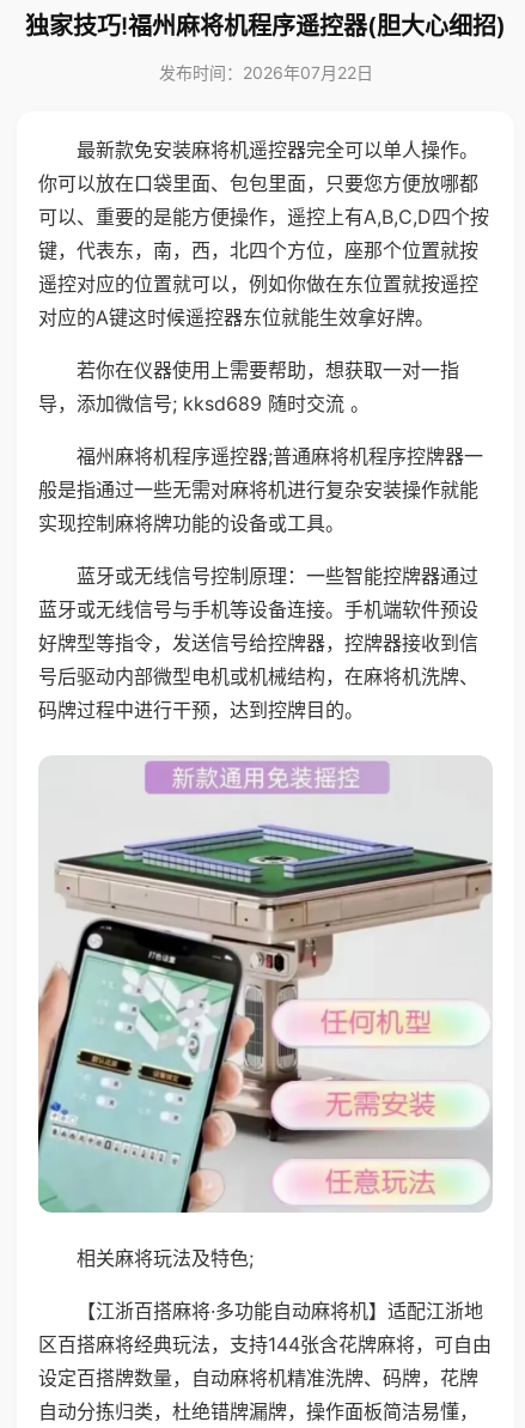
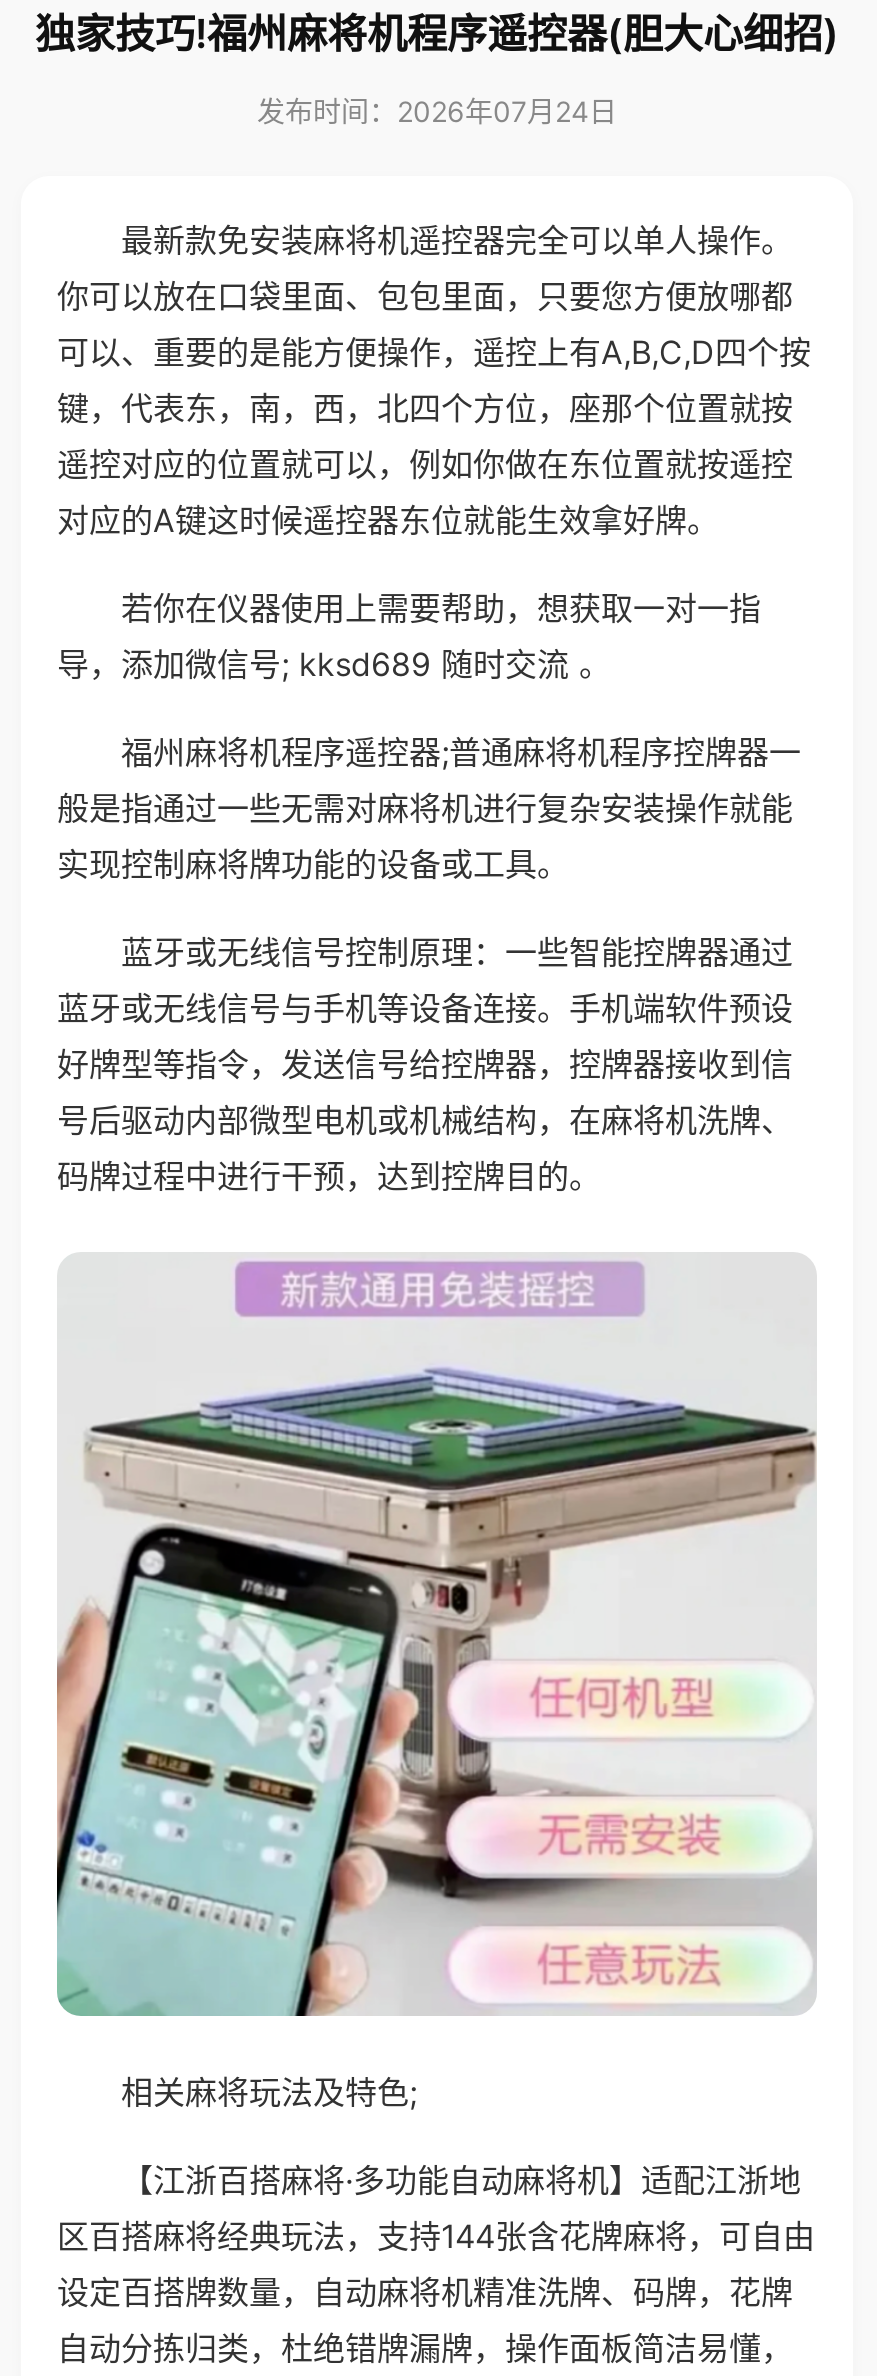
- 发布时间：2026年07月22日
+ 发布时间：2026年07月24日
